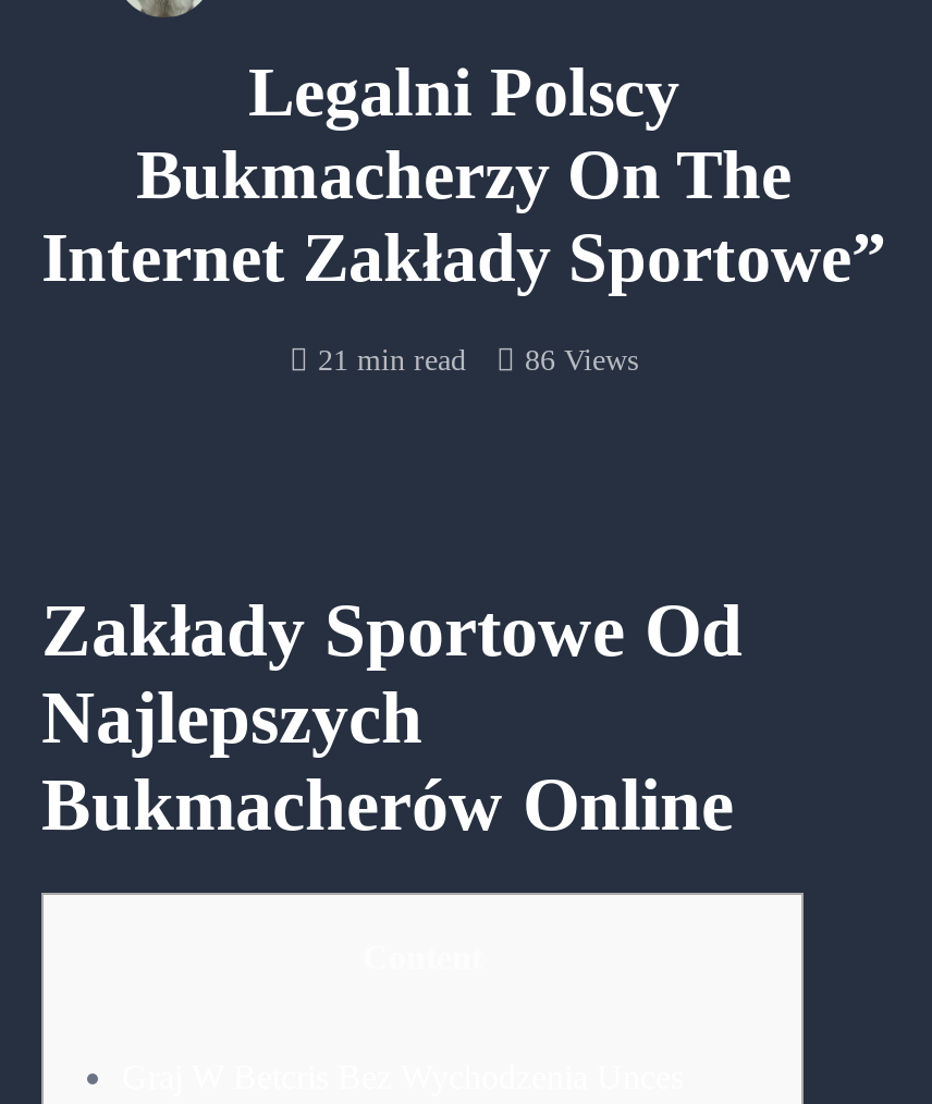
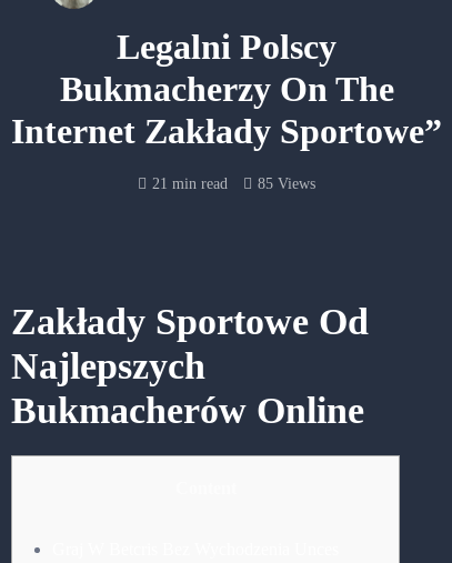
- 21 min read 86 Views
+ 21 min read 85 Views
